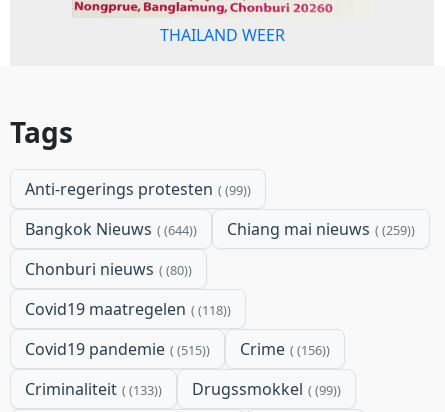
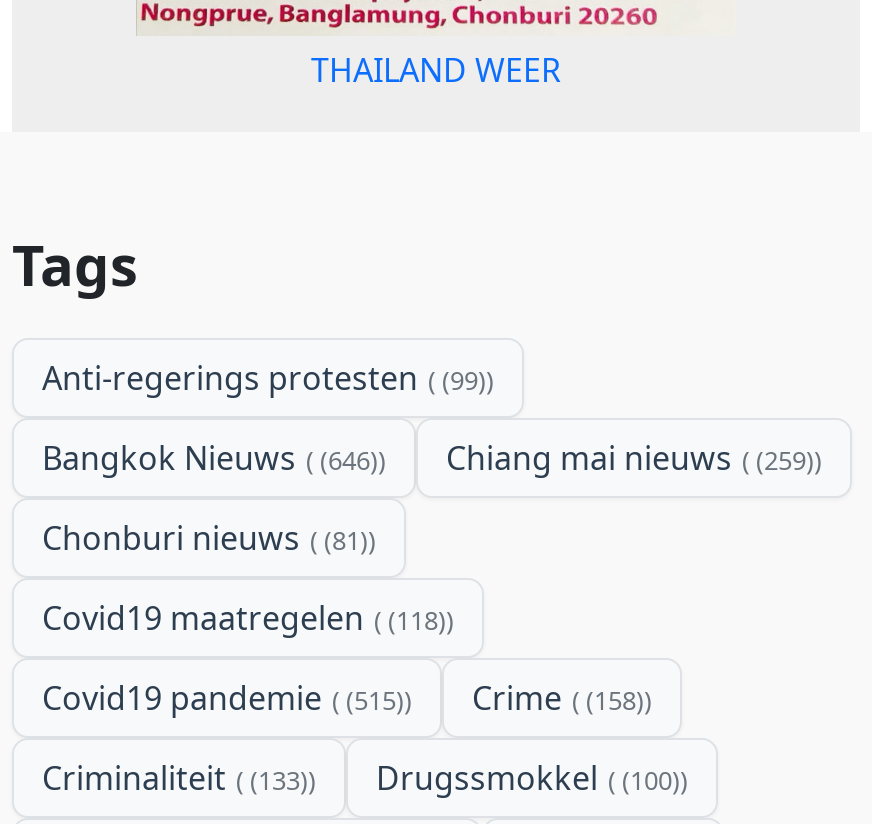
- Bangkok Nieuws (644)
+ Bangkok Nieuws (646)

- Chonburi nieuws (80)
+ Chonburi nieuws (81)

- Covid19 pandemie (515) Crime (156)
+ Covid19 pandemie (515) Crime (158)

- Drugssmokkel (99)
+ Drugssmokkel (100)
